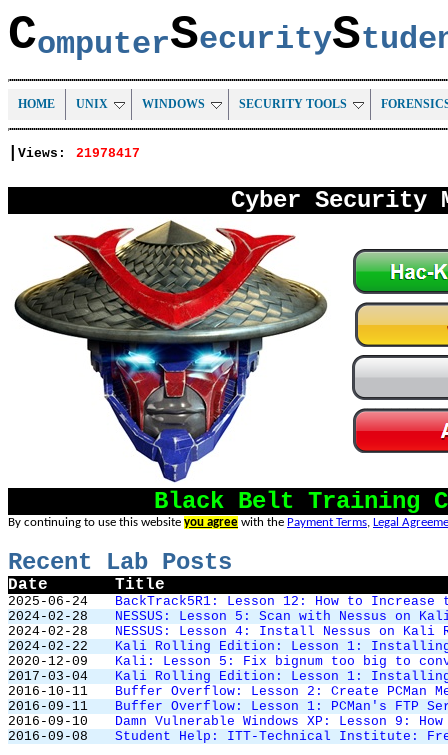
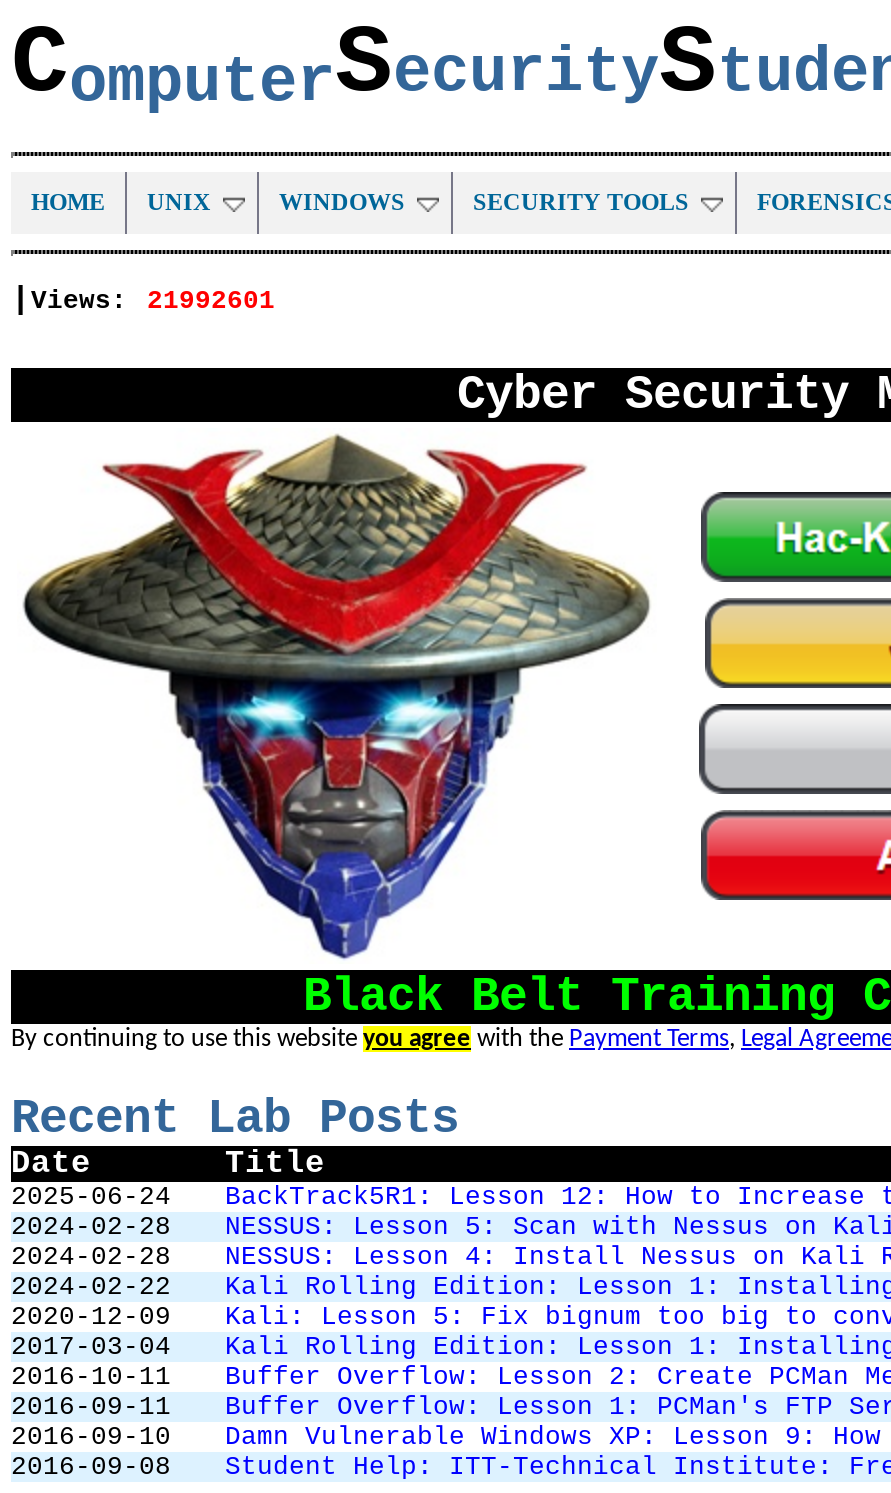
- 21978417
+ 21992601
